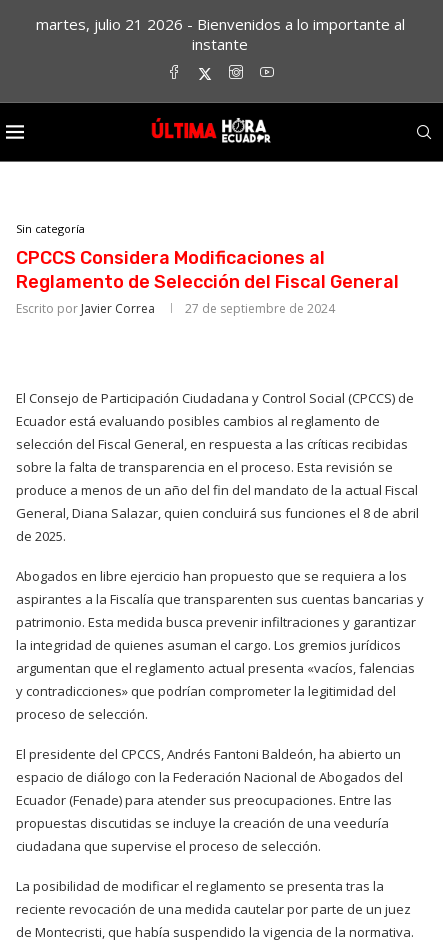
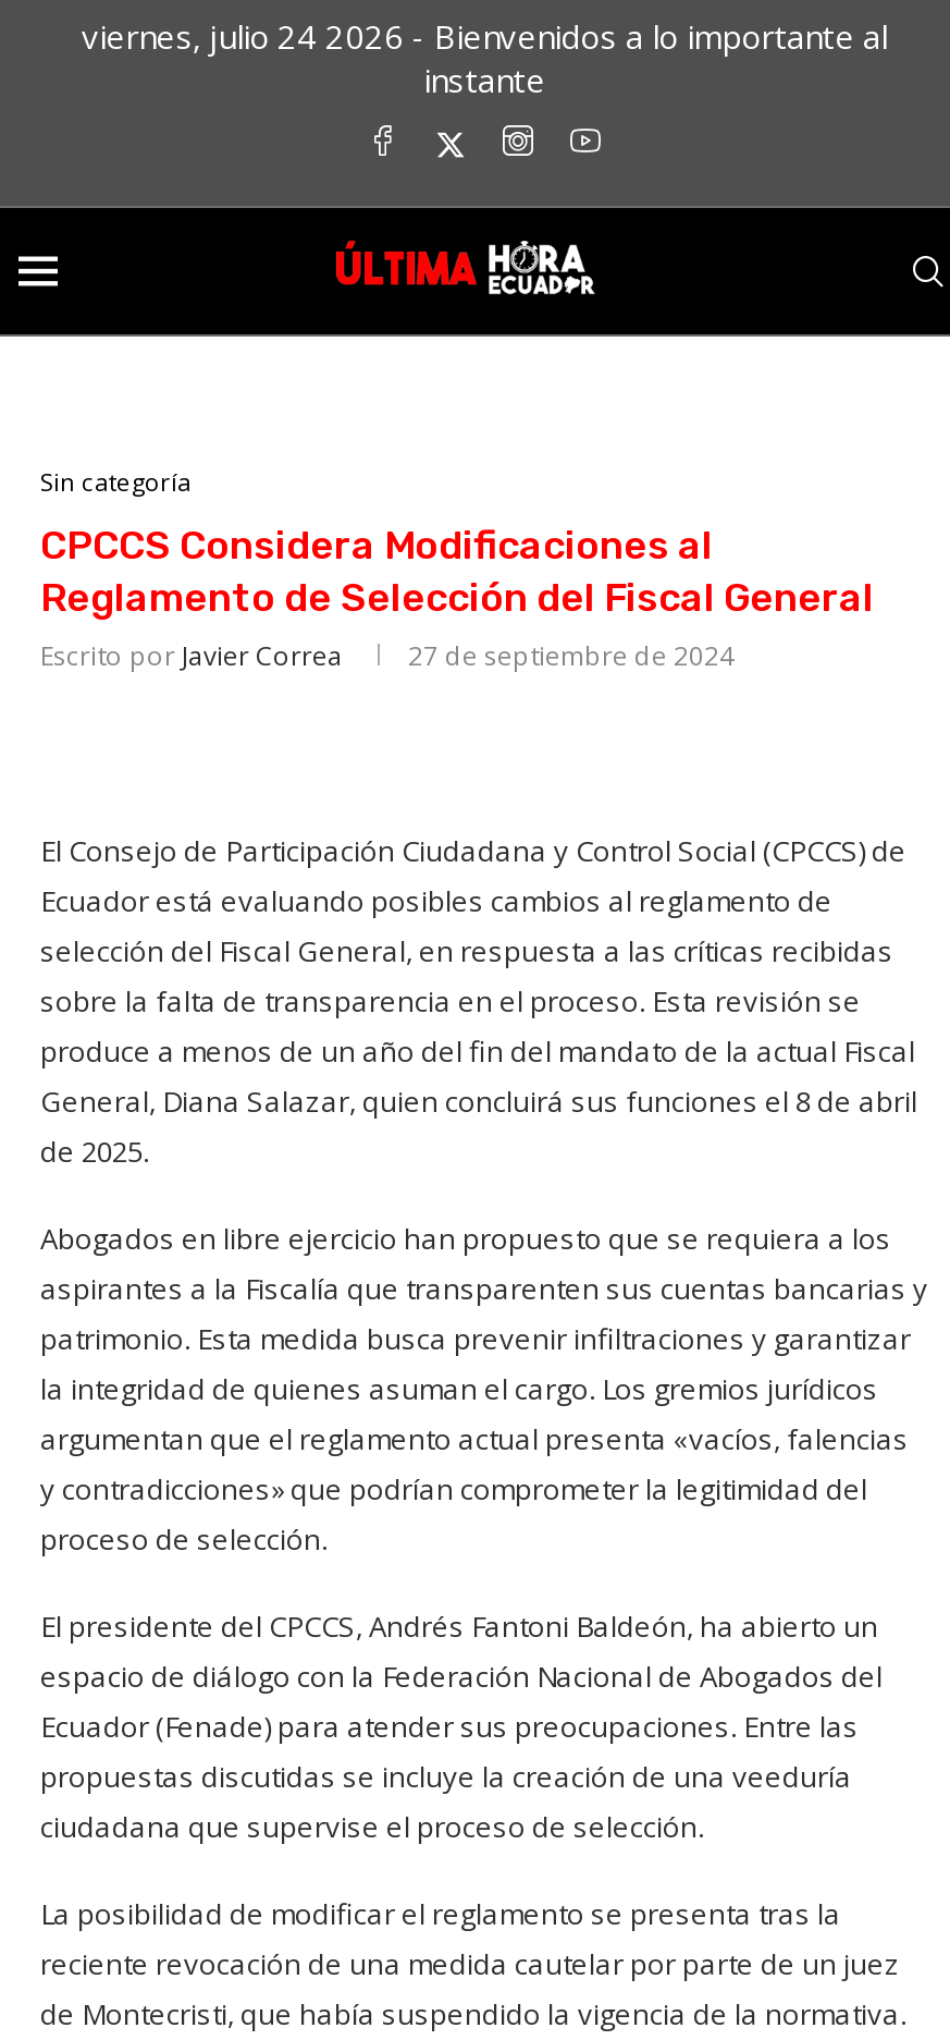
- martes, julio 21 2026 - Bienvenidos a lo importante al
+ viernes, julio 24 2026 - Bienvenidos a lo importante al
